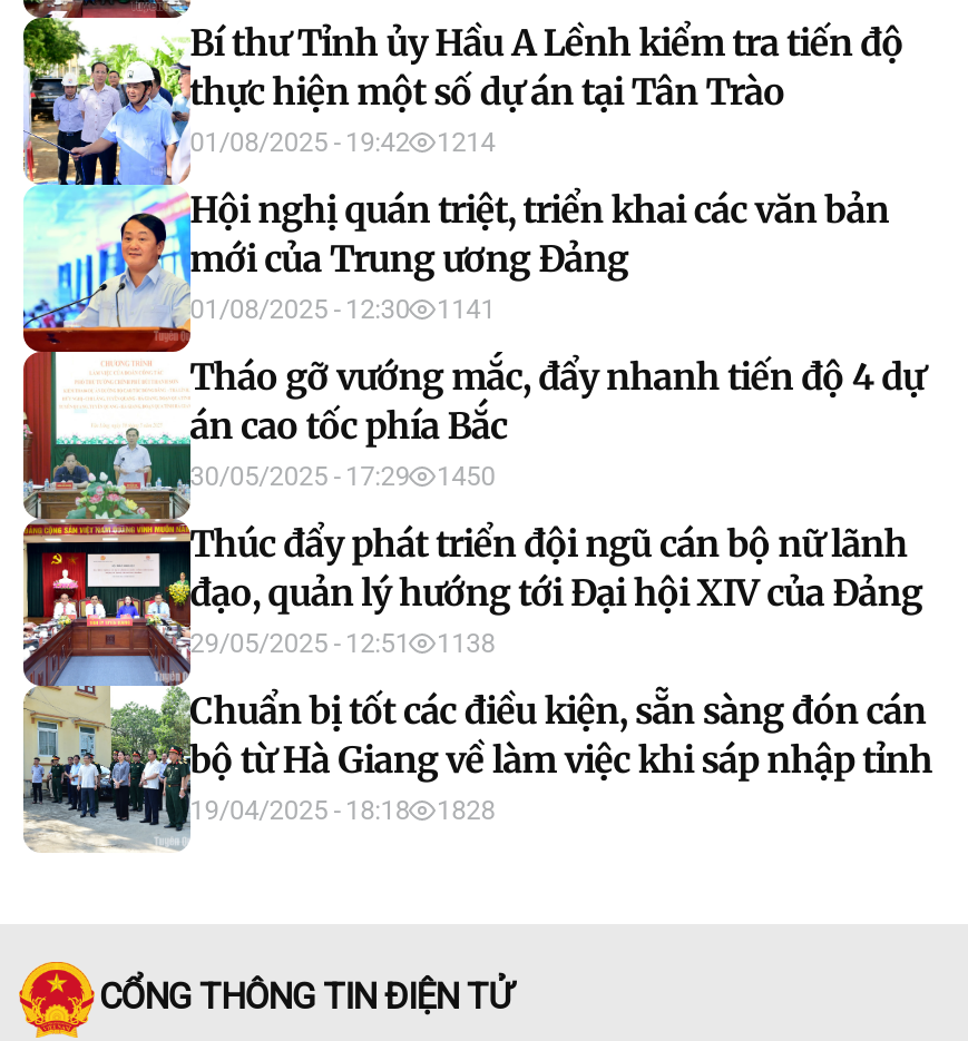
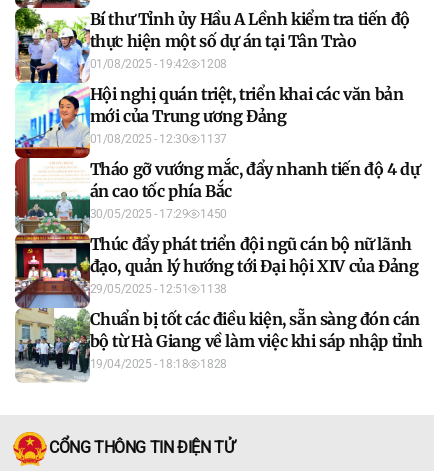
- 01/08/2025 - 19:42 1214
+ 01/08/2025 - 19:42 1208

- 01/08/2025 - 12:30 1141
+ 01/08/2025 - 12:30 1137
